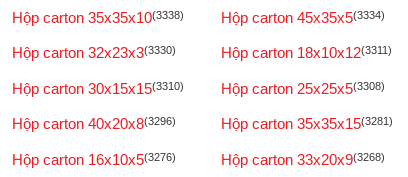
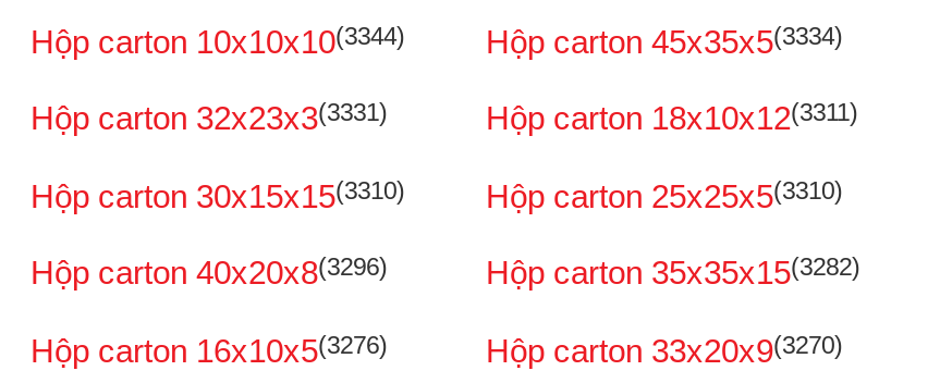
- Hộp carton 35x35x10(3338)
+ Hộp carton 10x10x10(3344)

- Hộp carton 32x23x3(3330)
+ Hộp carton 32x23x3(3331)

- Hộp carton 25x25x5(3308)
+ Hộp carton 25x25x5(3310)

- Hộp carton 35x35x15(3281)
+ Hộp carton 35x35x15(3282)

- Hộp carton 33x20x9(3268)
+ Hộp carton 33x20x9(3270)
